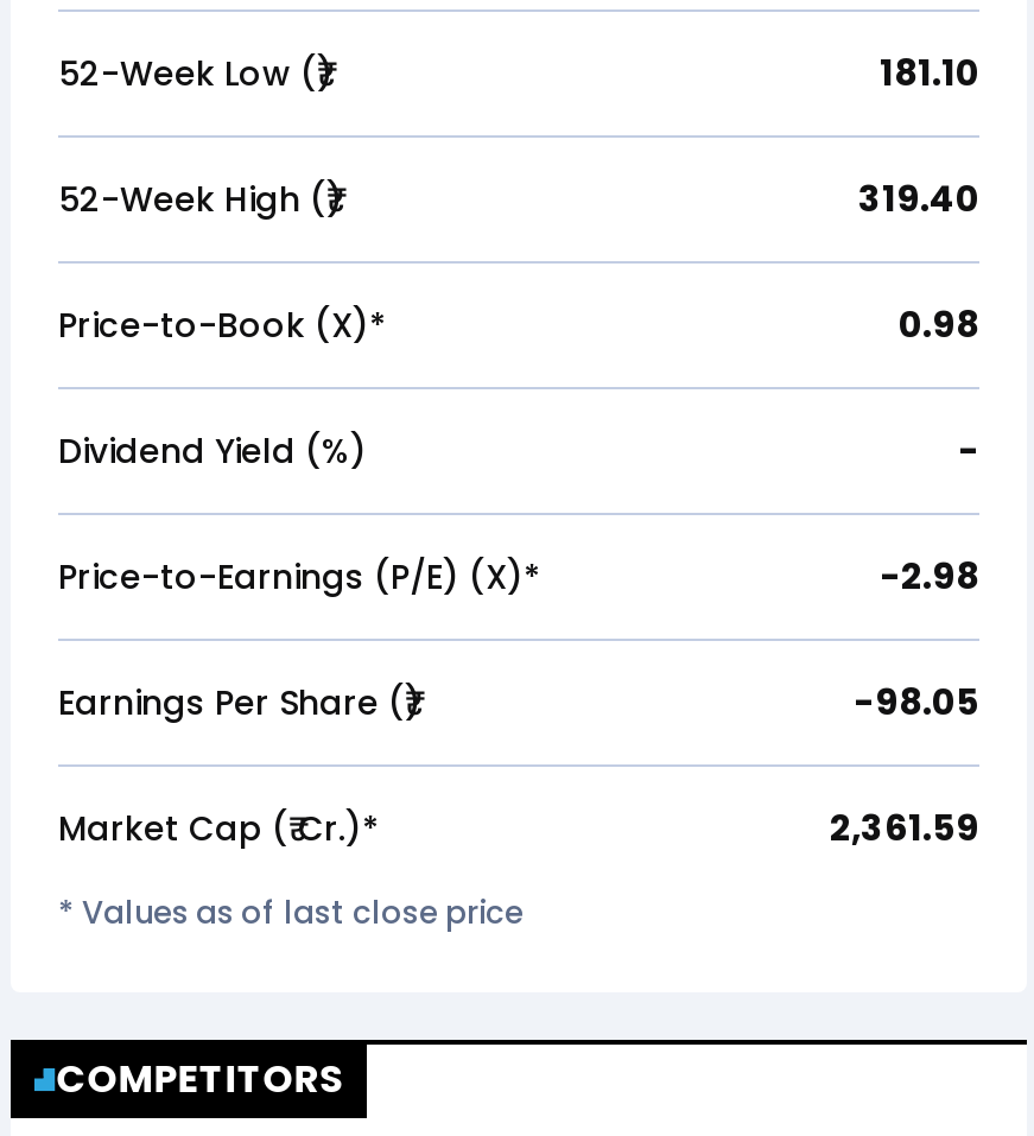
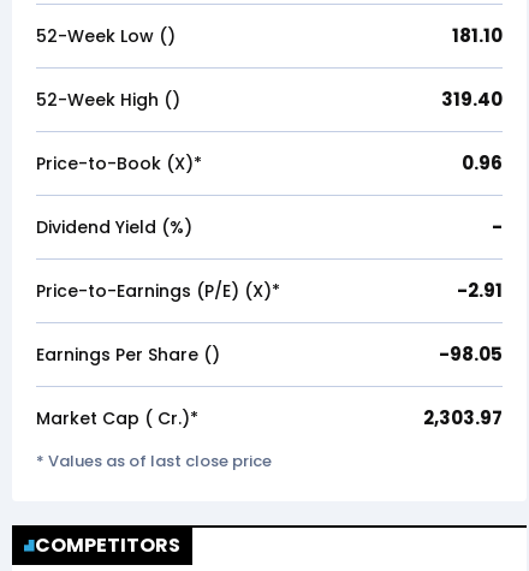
- 0.98
+ 0.96

- -2.98
+ -2.91

- 2,361.59
+ 2,303.97
